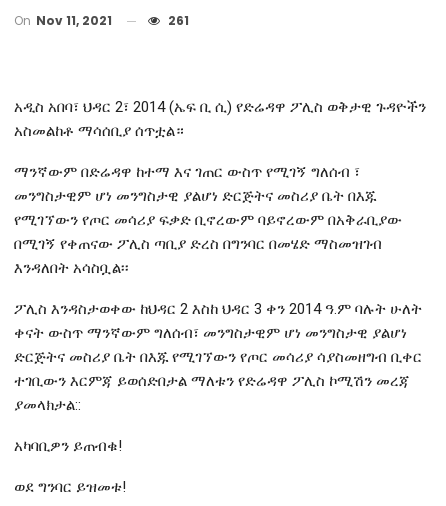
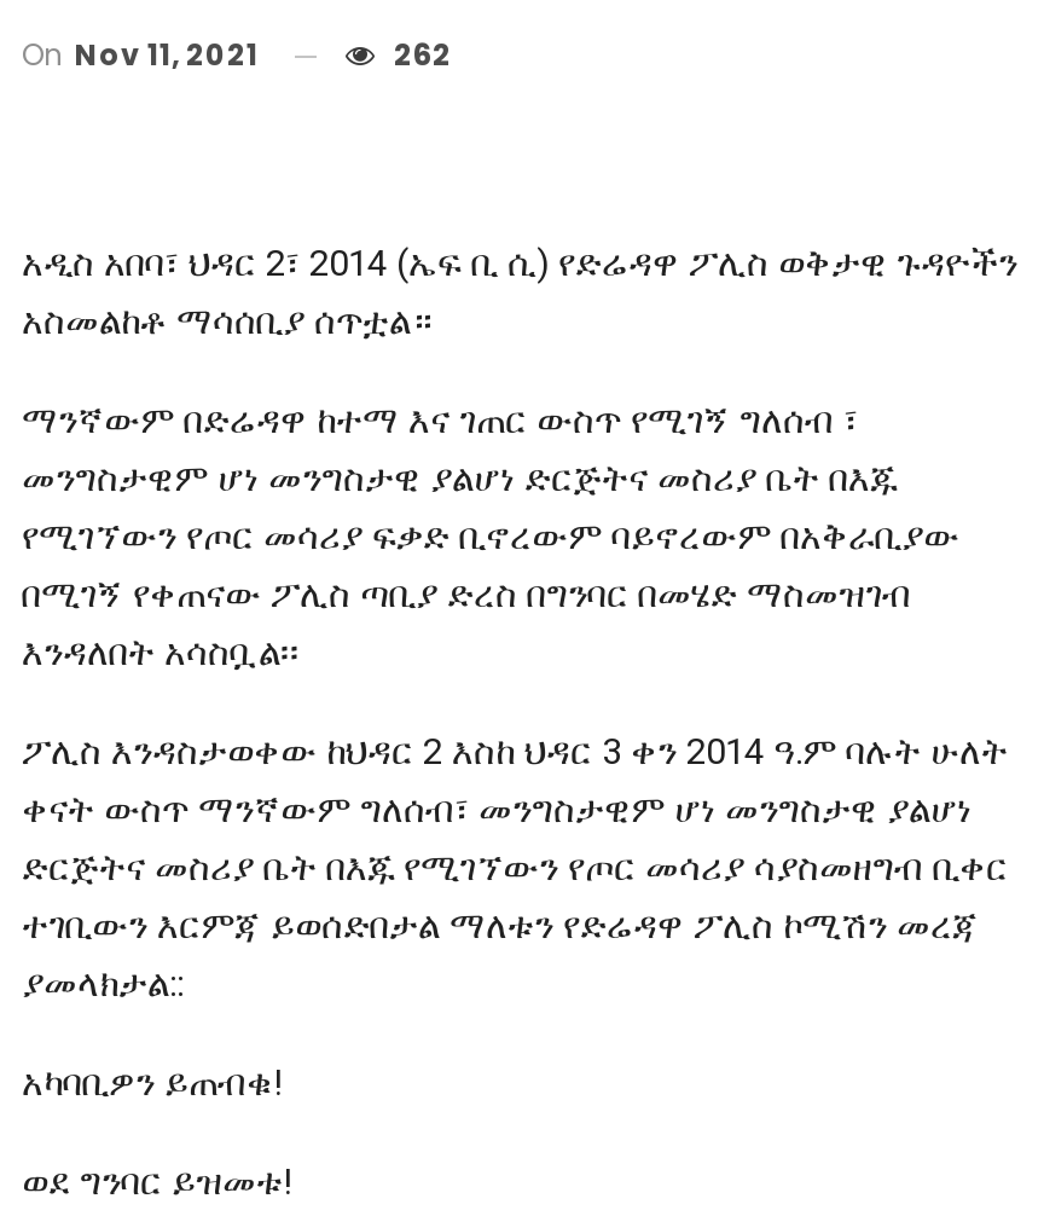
- 261
+ 262
